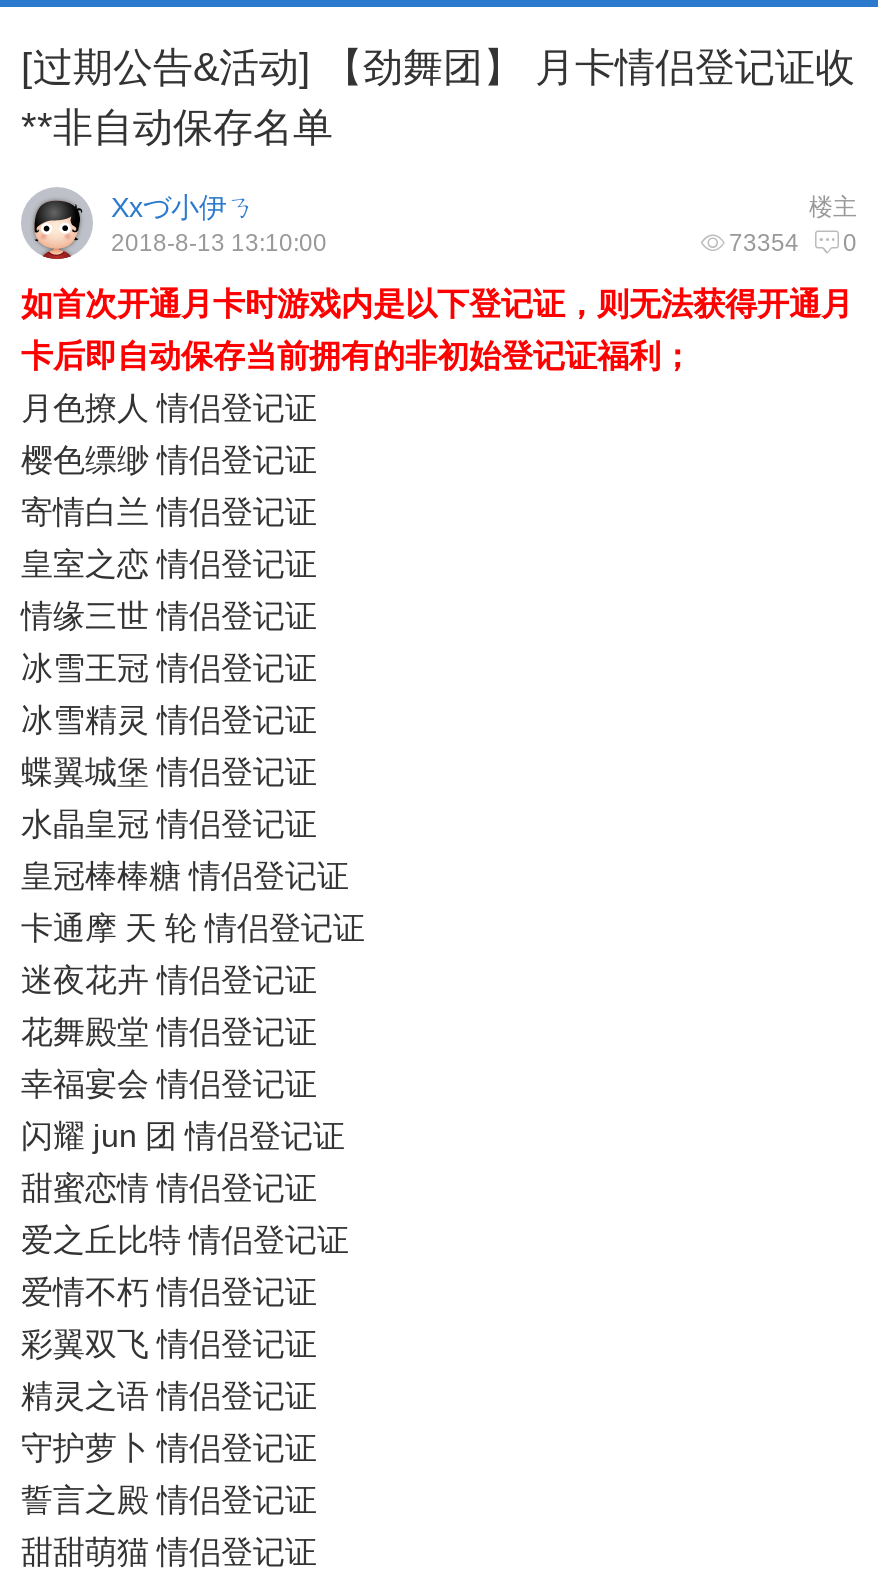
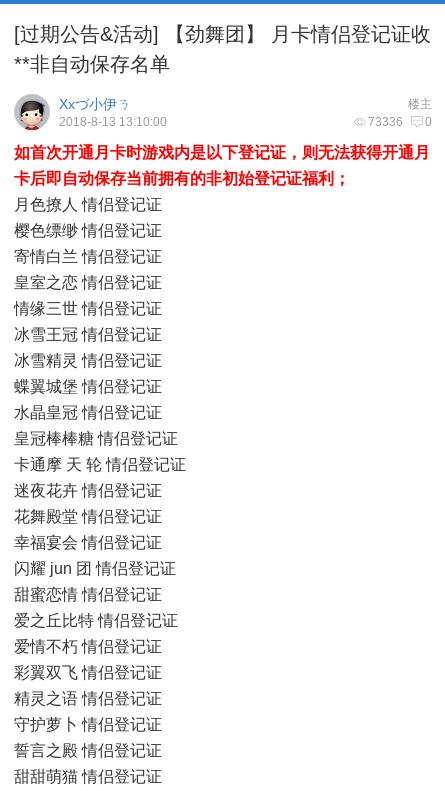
- 73354 0
+ 73336 0
